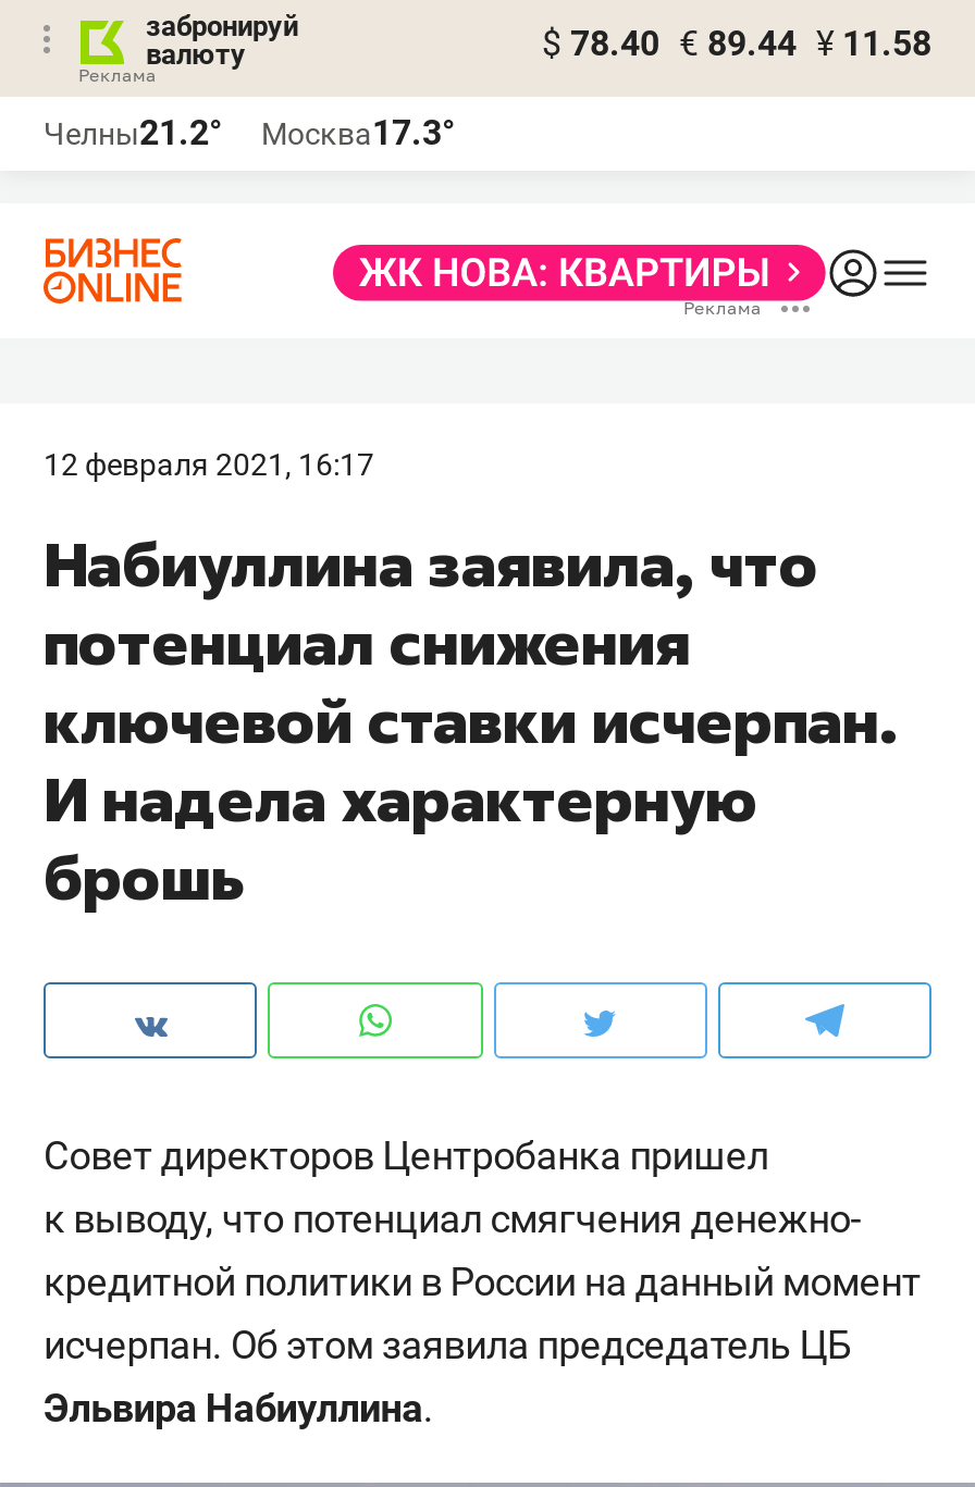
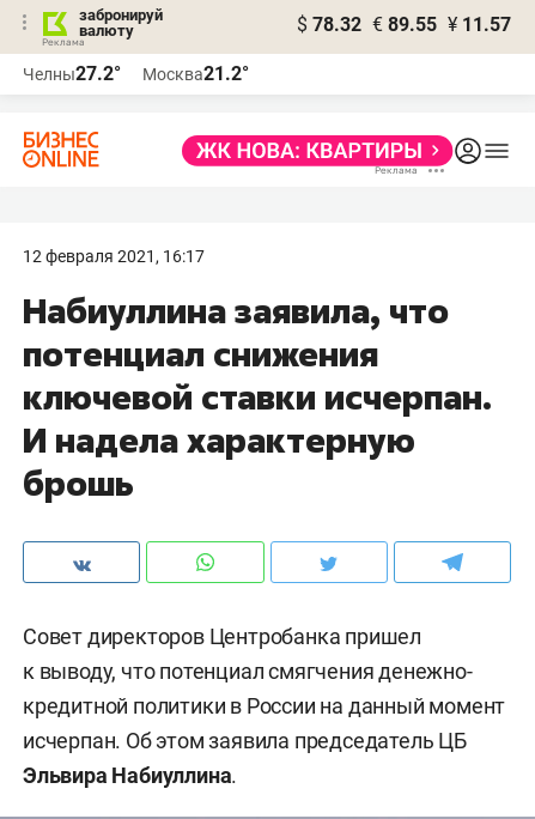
- $ 78.40 € 89.44 ¥ 11.58
+ $ 78.32 € 89.55 ¥ 11.57

- Челны21.2°
+ Челны27.2°

- Москва17.3°
+ Москва21.2°
